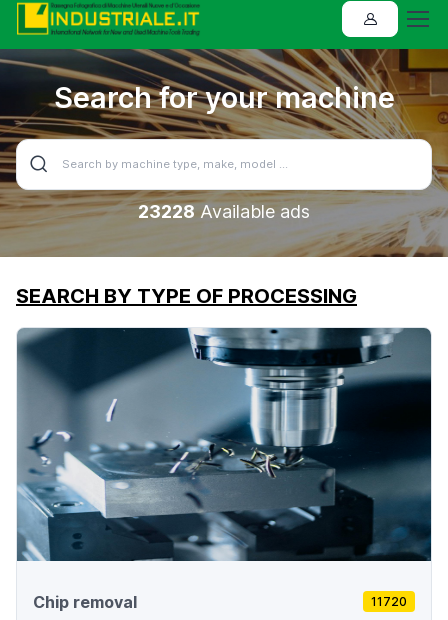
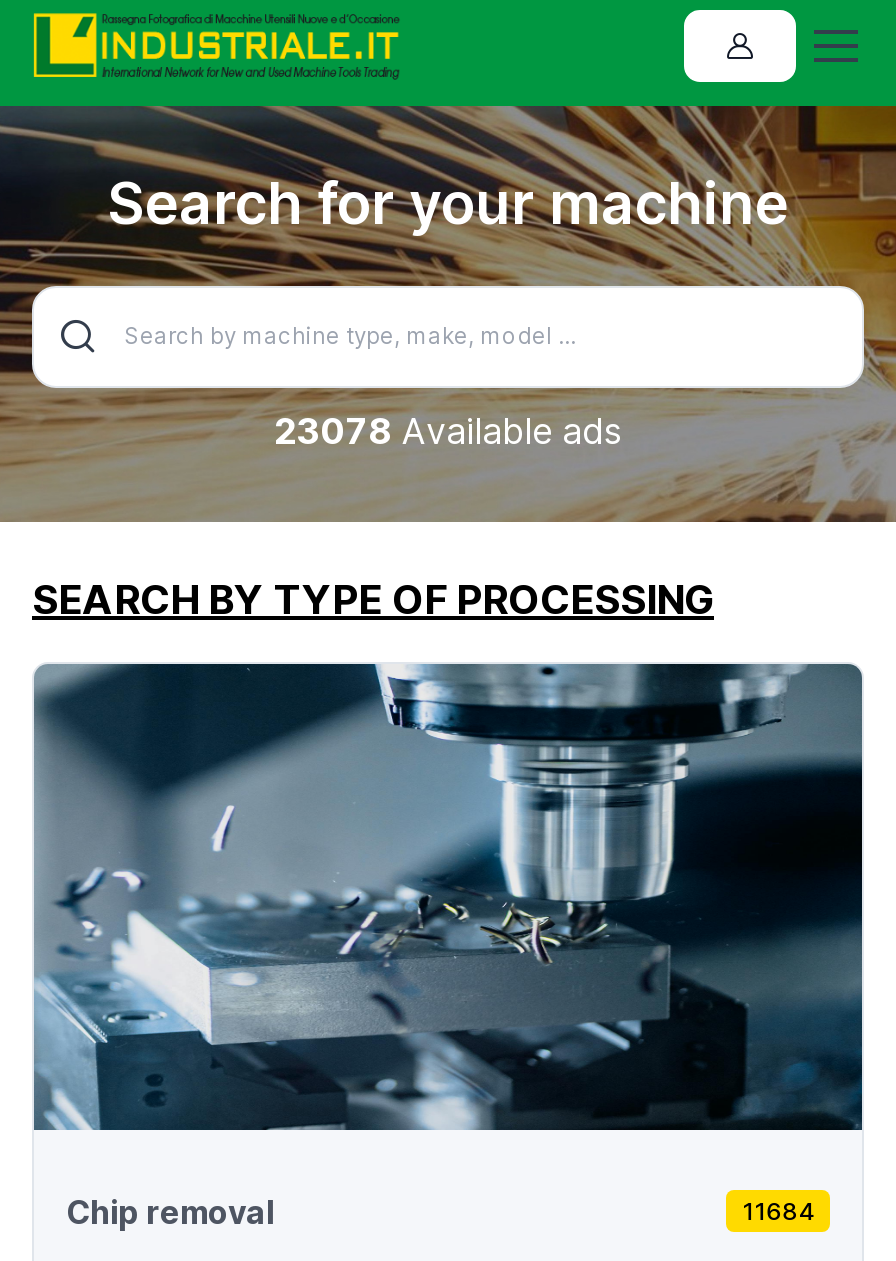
- 23228 Available ads
+ 23078 Available ads

- 11720
+ 11684
